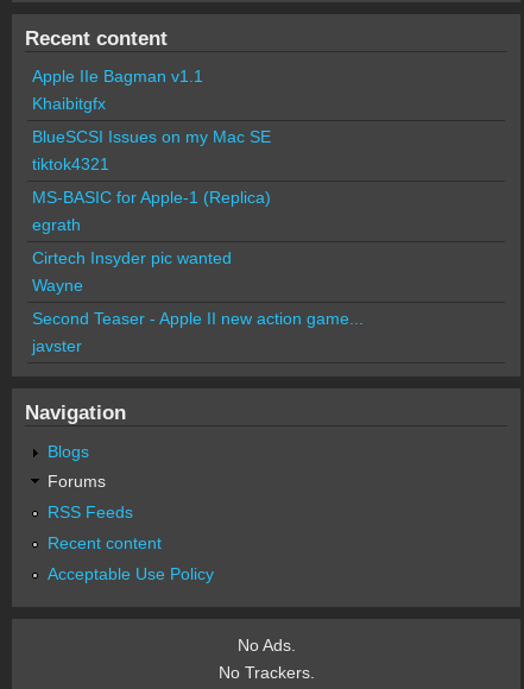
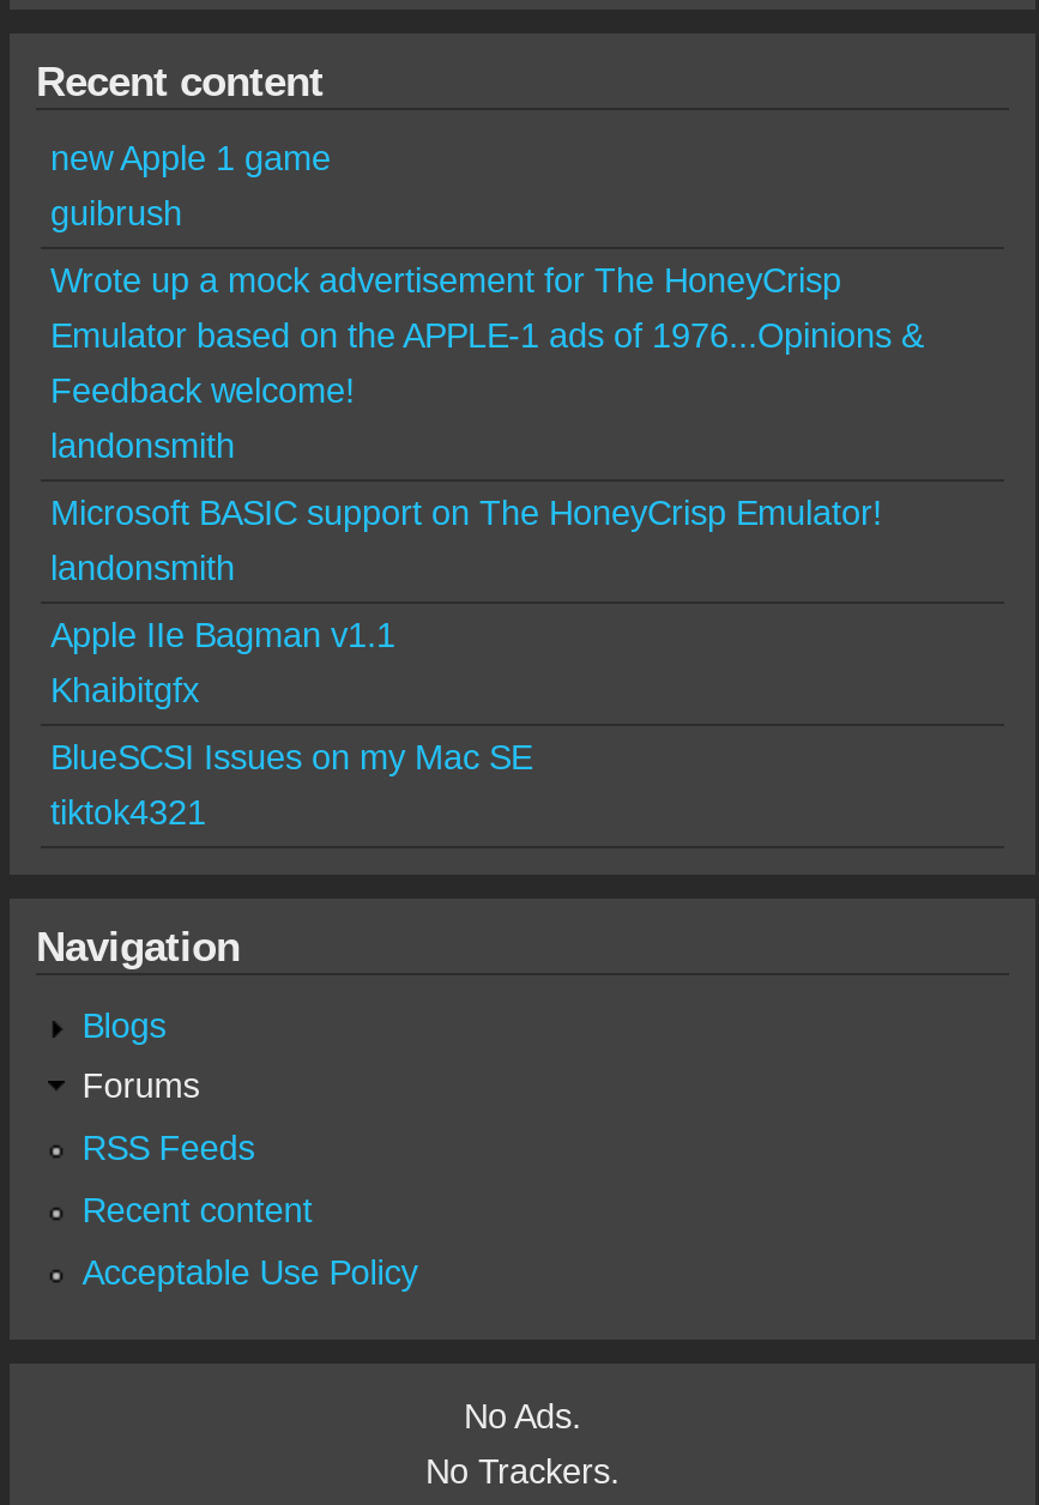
+ new Apple 1 game
+ guibrush
+ Wrote up a mock advertisement for The HoneyCrisp
+ Emulator based on the APPLE-1 ads of 1976...Opinions &
+ Feedback welcome!
+ landonsmith
+ Microsoft BASIC support on The HoneyCrisp Emulator!
+ landonsmith

moved down: Apple IIe Bagman v1.1 | Khaibitgfx | BlueSCSI Issues on my Mac SE | tiktok4321

- MS-BASIC for Apple-1 (Replica)
- egrath
- Cirtech Insyder pic wanted
- Wayne
- Second Teaser - Apple II new action game...
- javster
